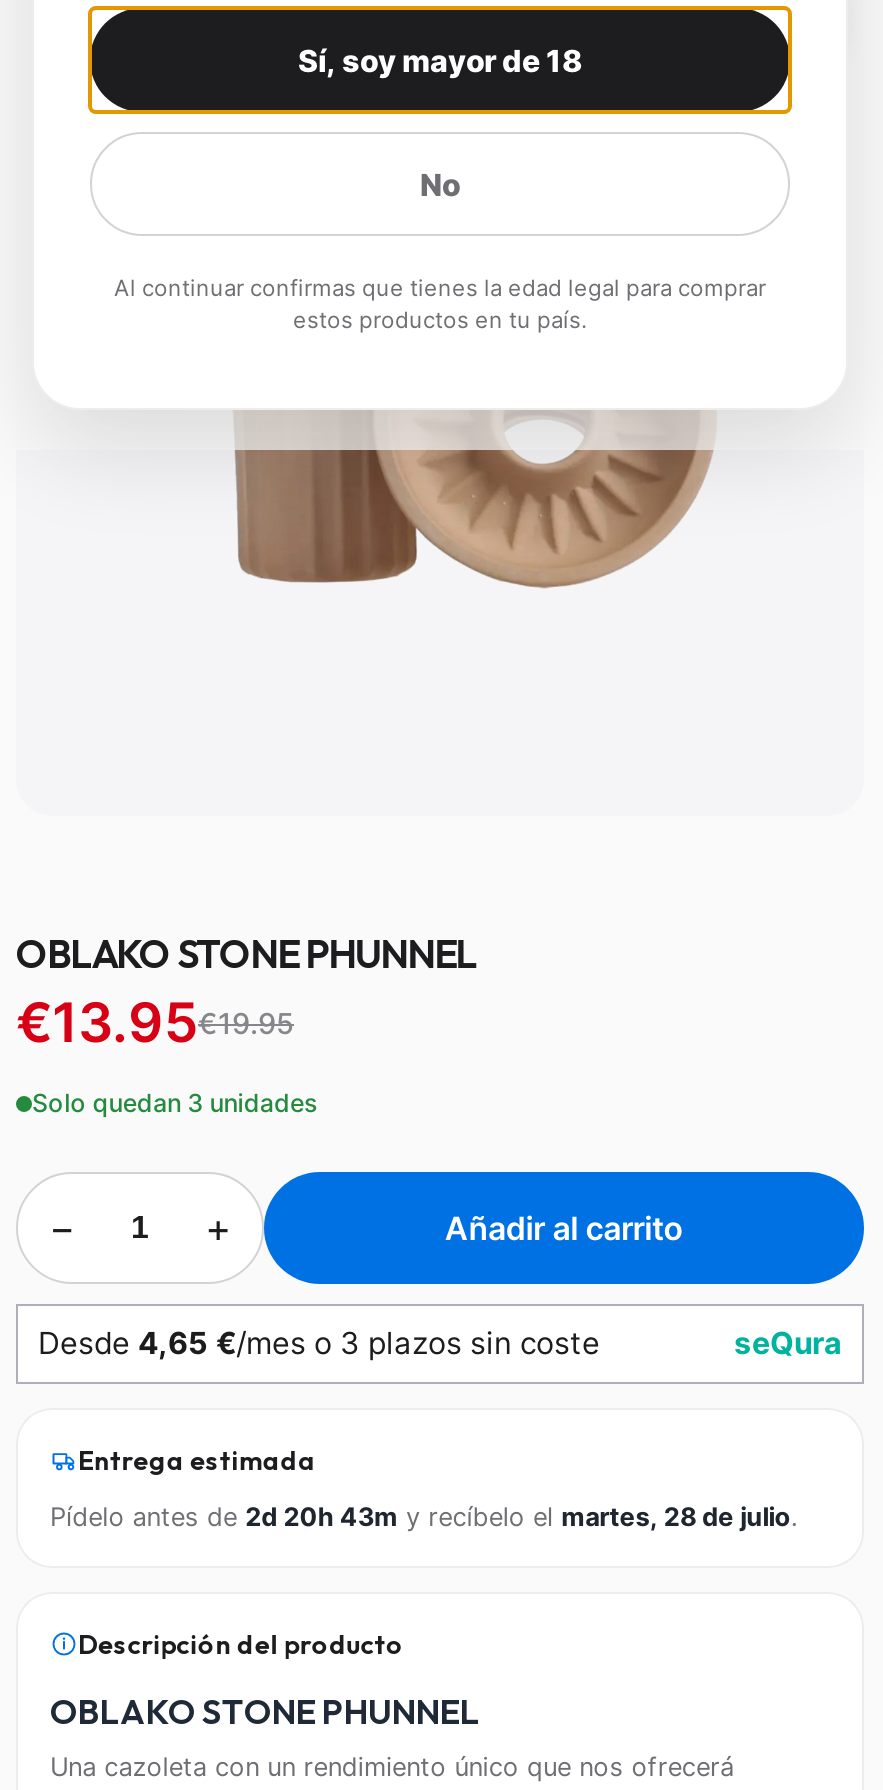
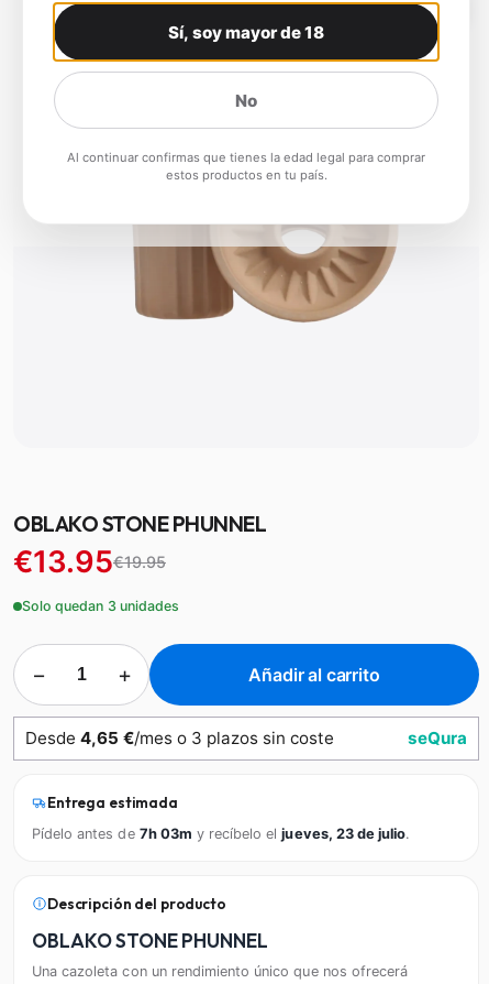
- Pídelo antes de 2d 20h 43m y recíbelo el martes, 28 de julio.
+ Pídelo antes de 7h 03m y recíbelo el jueves, 23 de julio.
